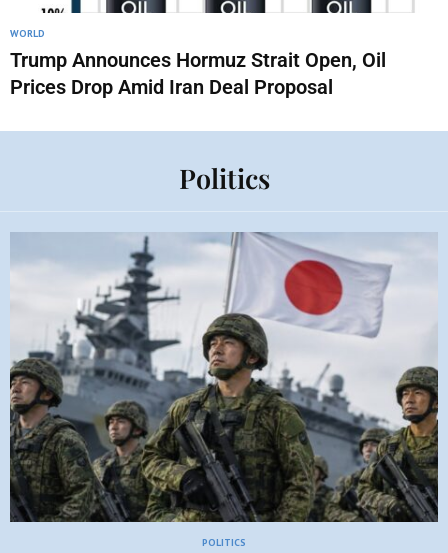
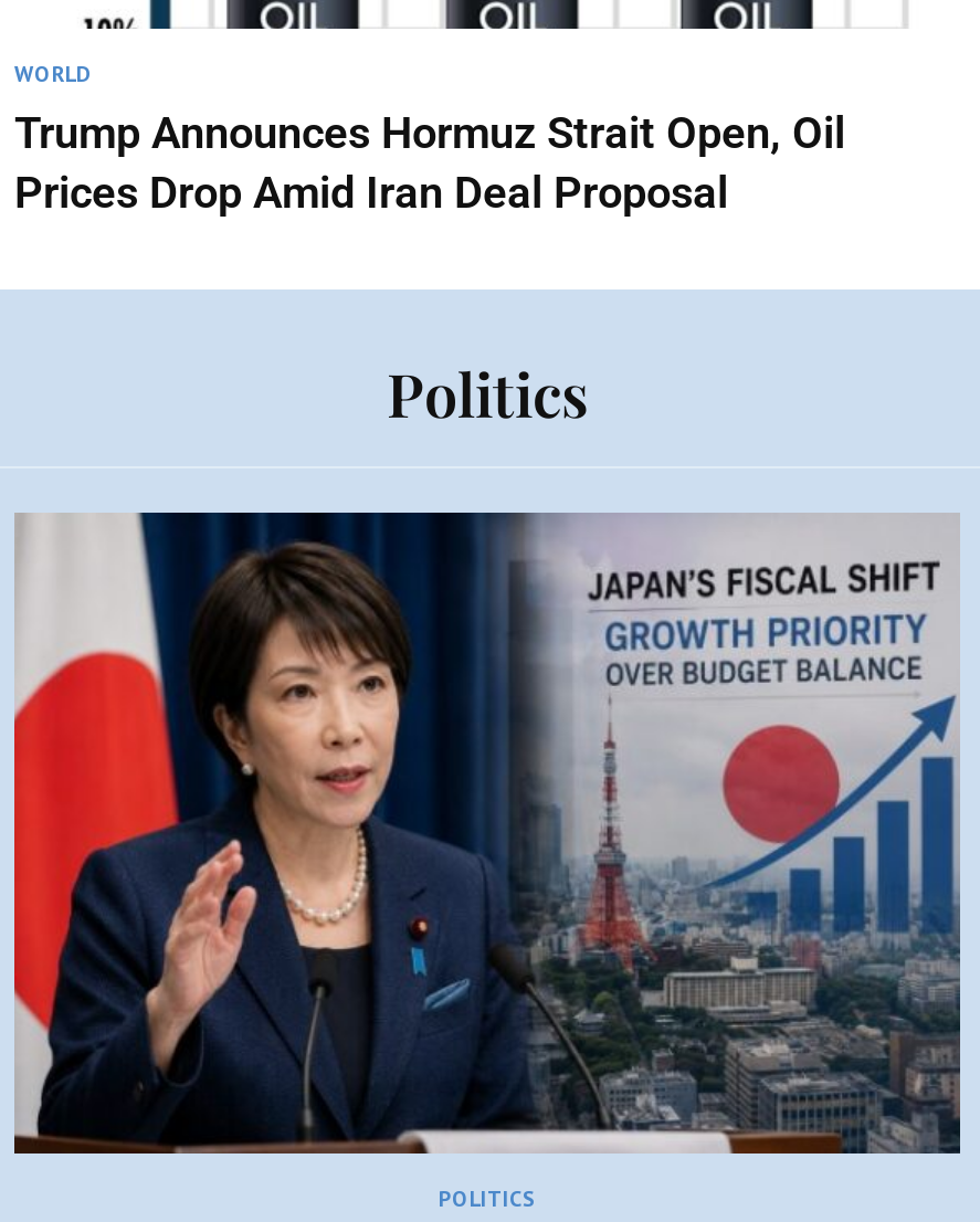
- [image]
+ [image]
